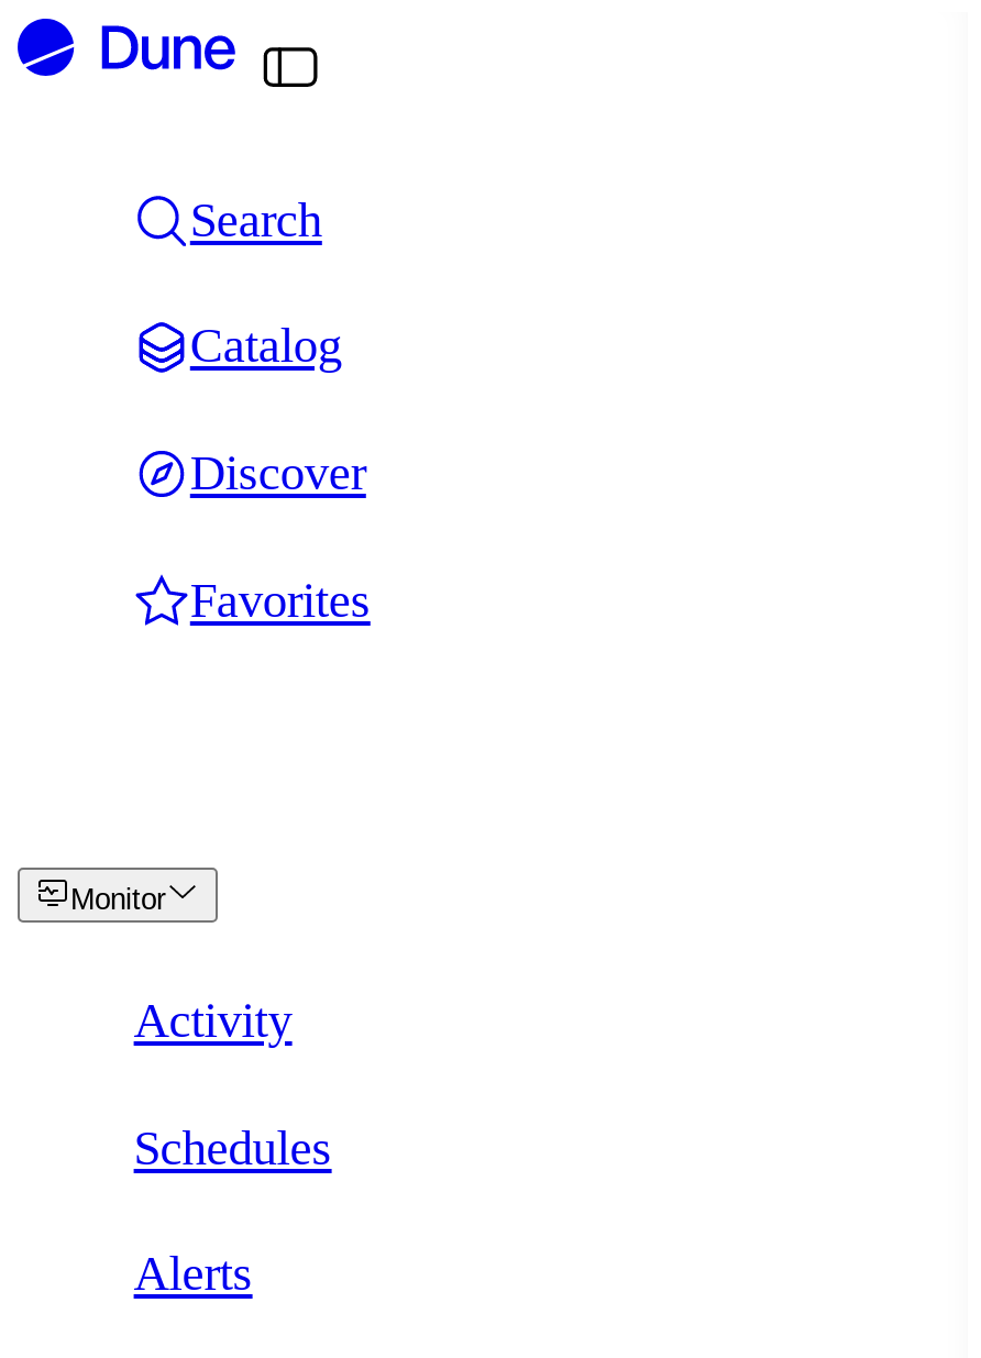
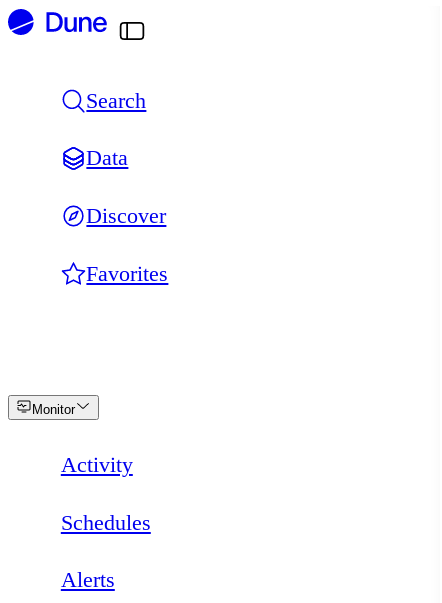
- Catalog
+ Data
